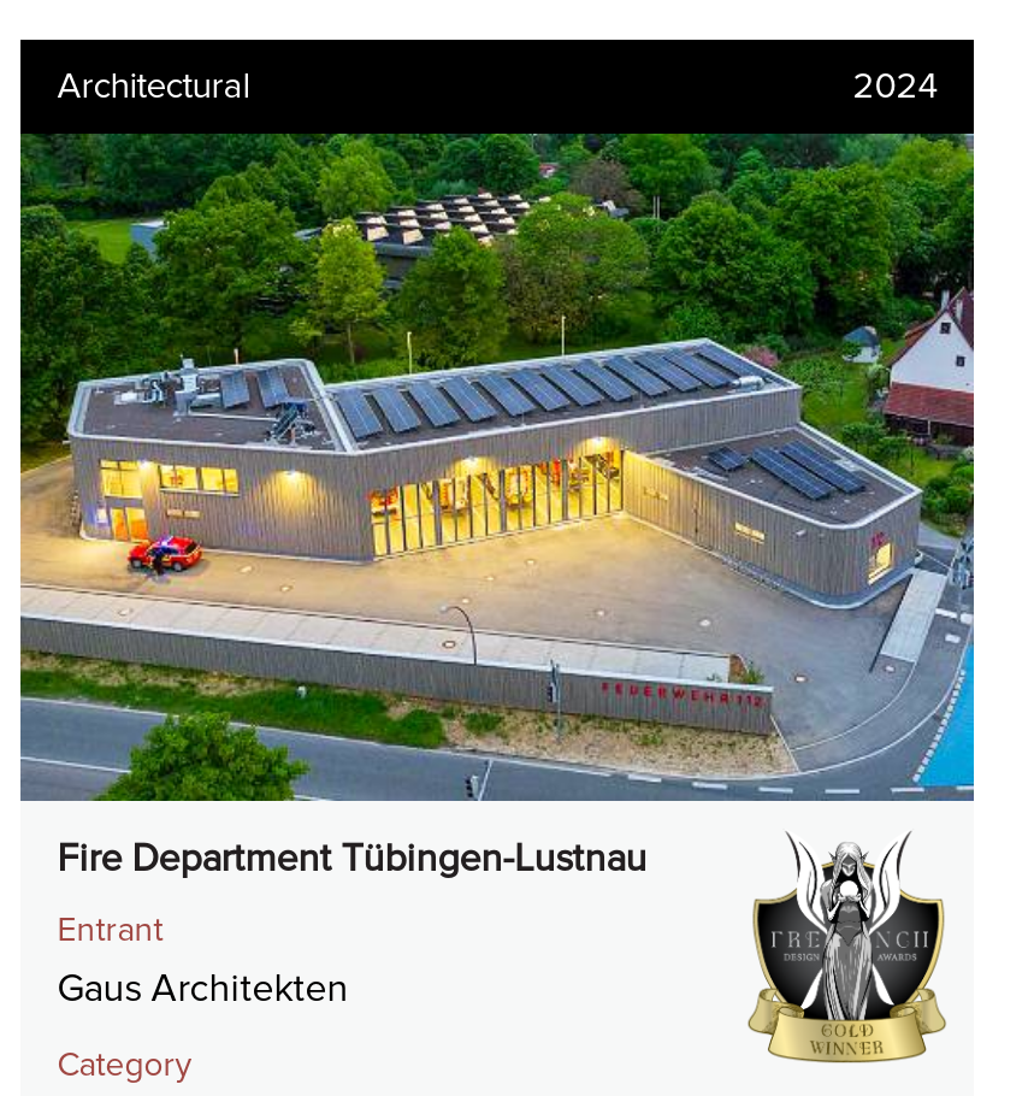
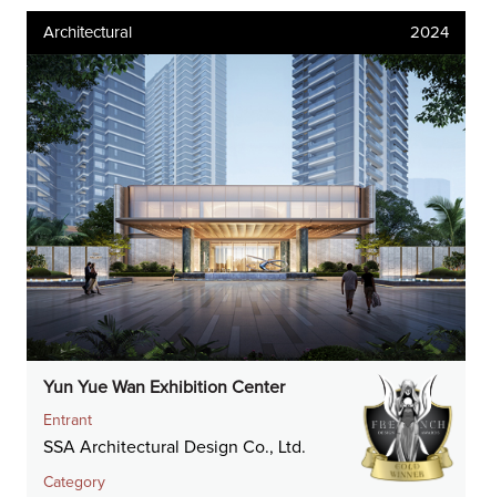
- [image]
- Fire Department Tübingen-Lustnau
+ [image]
+ Yun Yue Wan Exhibition Center

- Gaus Architekten
+ SSA Architectural Design Co., Ltd.
